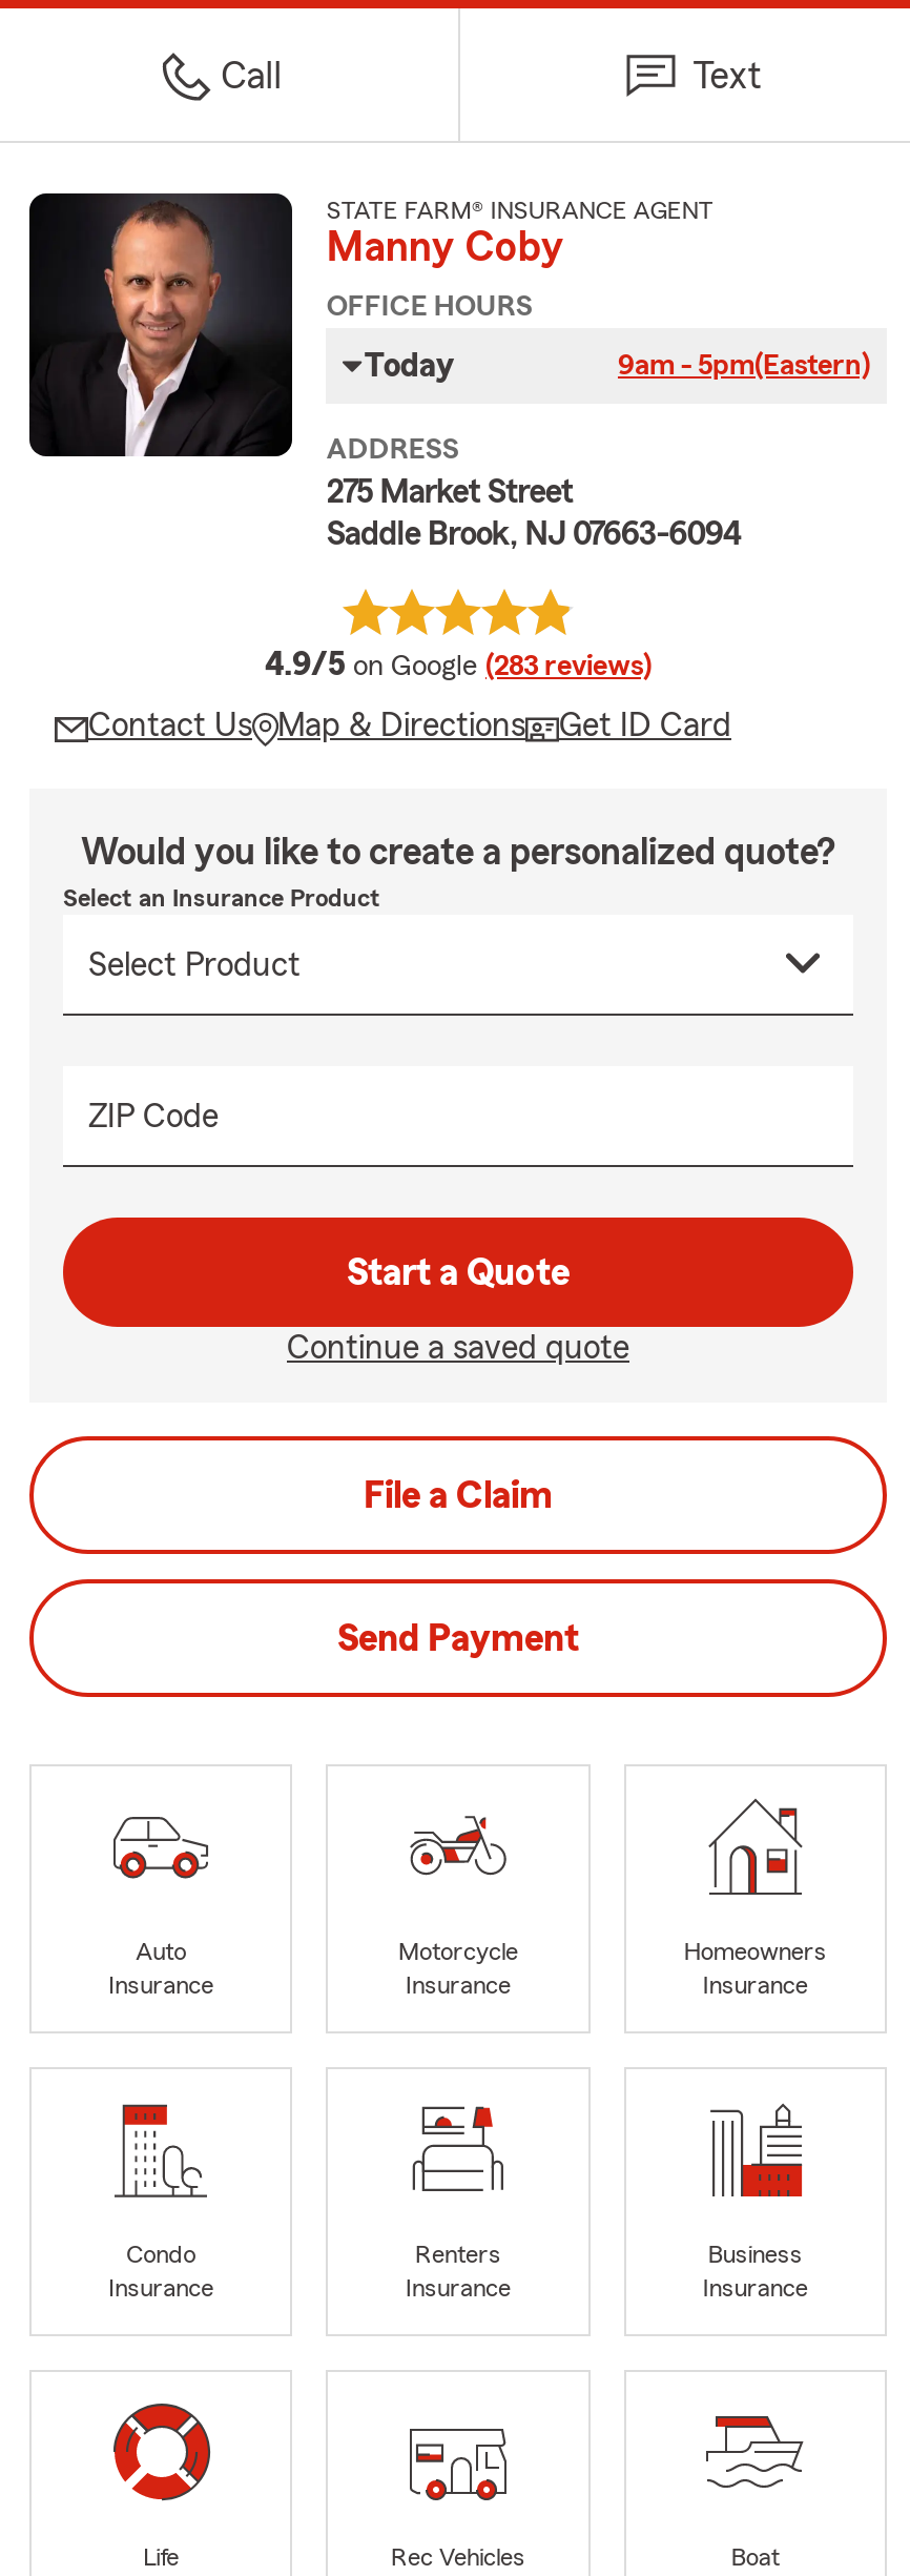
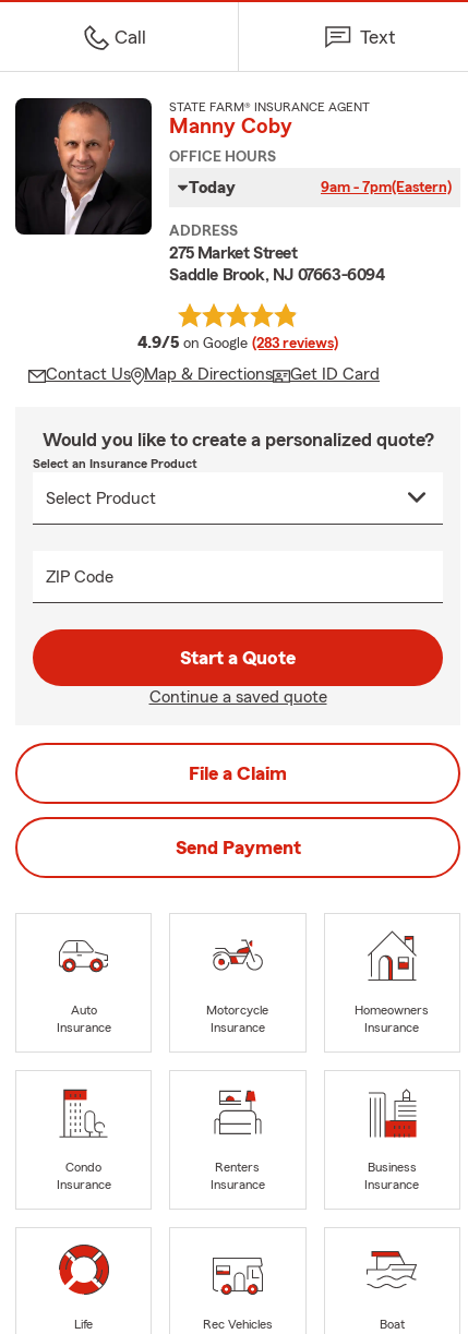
- 9am - 5pm(Eastern)
+ 9am - 7pm(Eastern)
